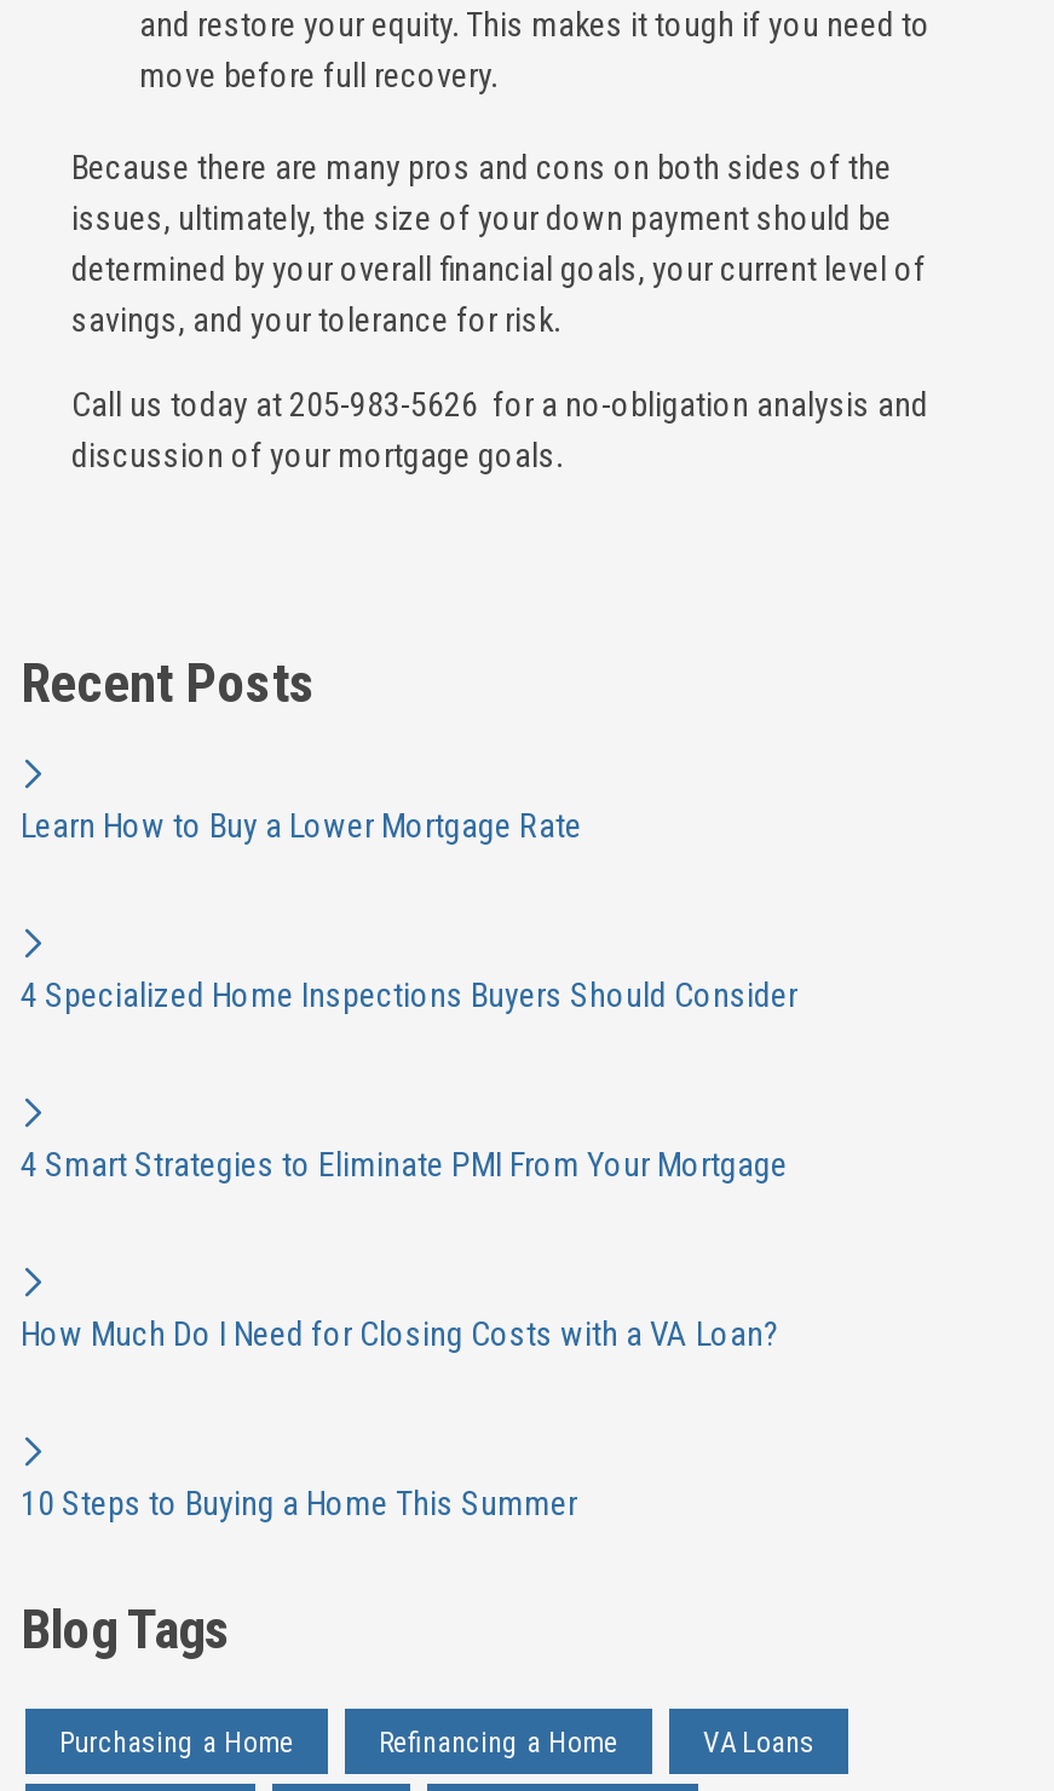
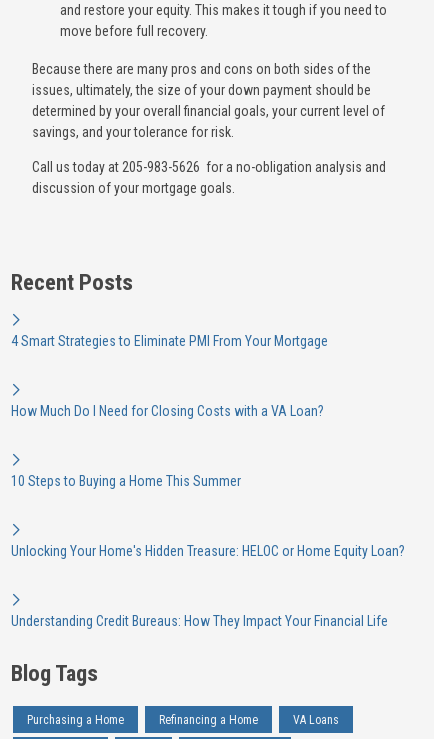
- Learn How to Buy a Lower Mortgage Rate

- 4 Specialized Home Inspections Buyers Should Consider

moved up: 4 Smart Strategies to Eliminate PMI From Your Mortgage | How Much Do I Need for Closing Costs with a VA Loan? | 10 Steps to Buying a Home This Summer

+ Unlocking Your Home's Hidden Treasure: HELOC or Home Equity Loan?

+ Understanding Credit Bureaus: How They Impact Your Financial Life
